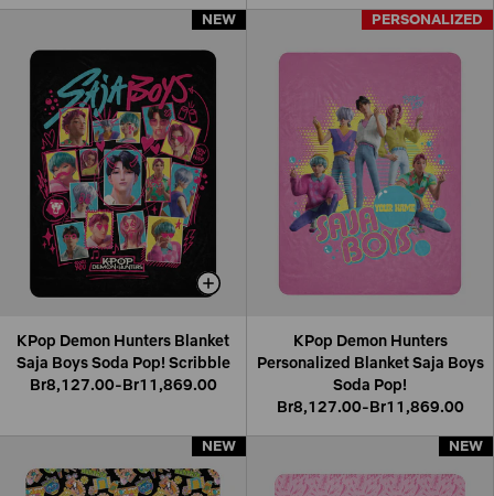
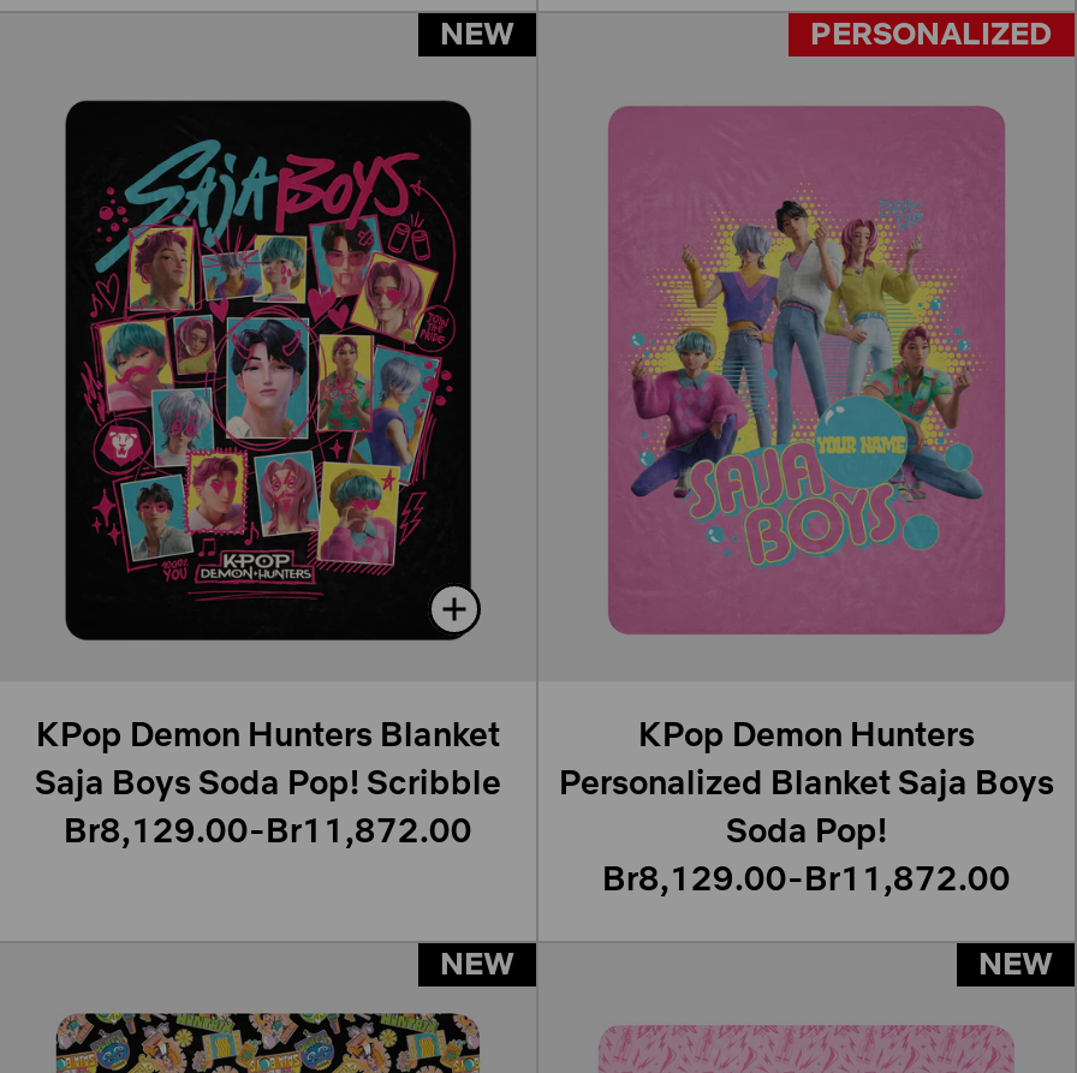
- Br8,127.00-Br11,869.00
+ Br8,129.00-Br11,872.00

- Br8,127.00-Br11,869.00
+ Br8,129.00-Br11,872.00
